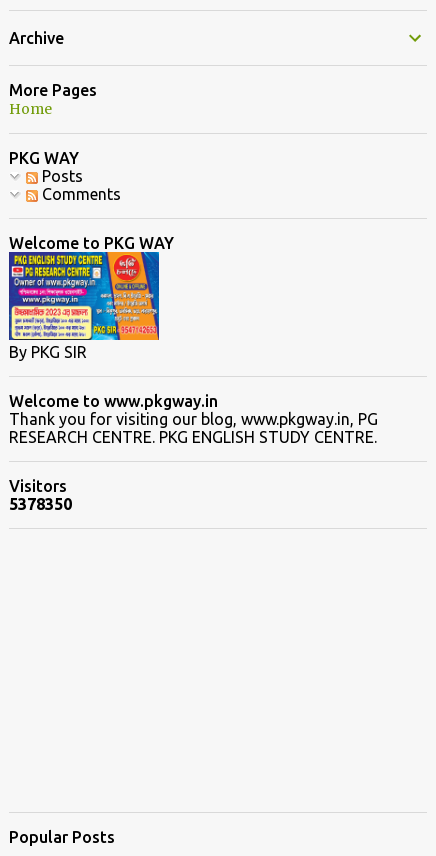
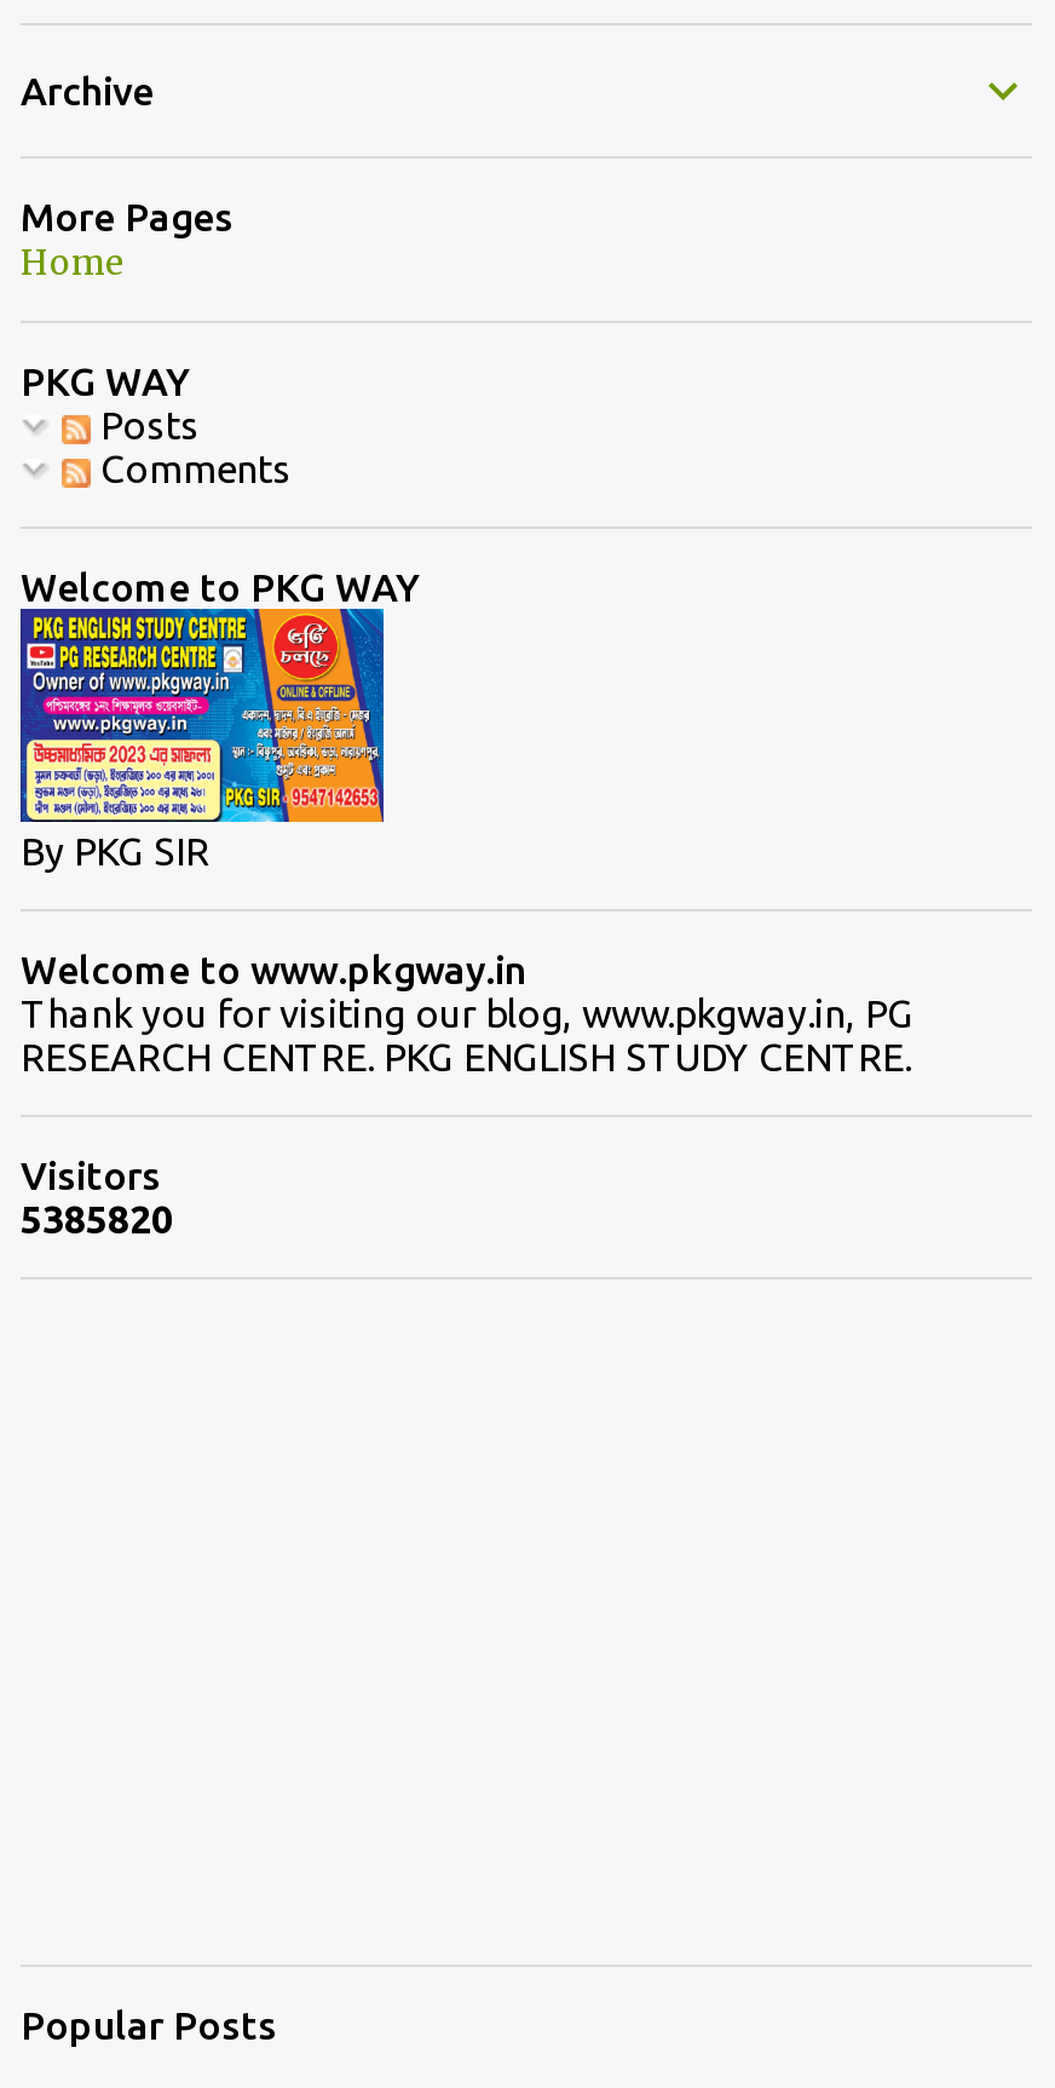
- 5378350
+ 5385820
